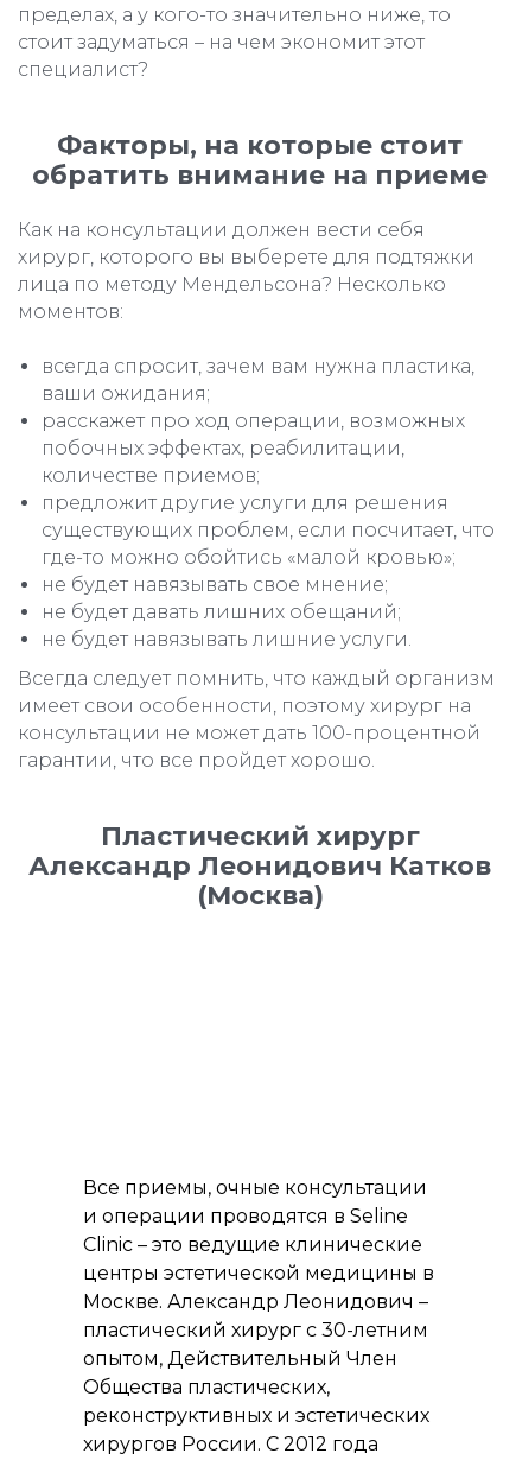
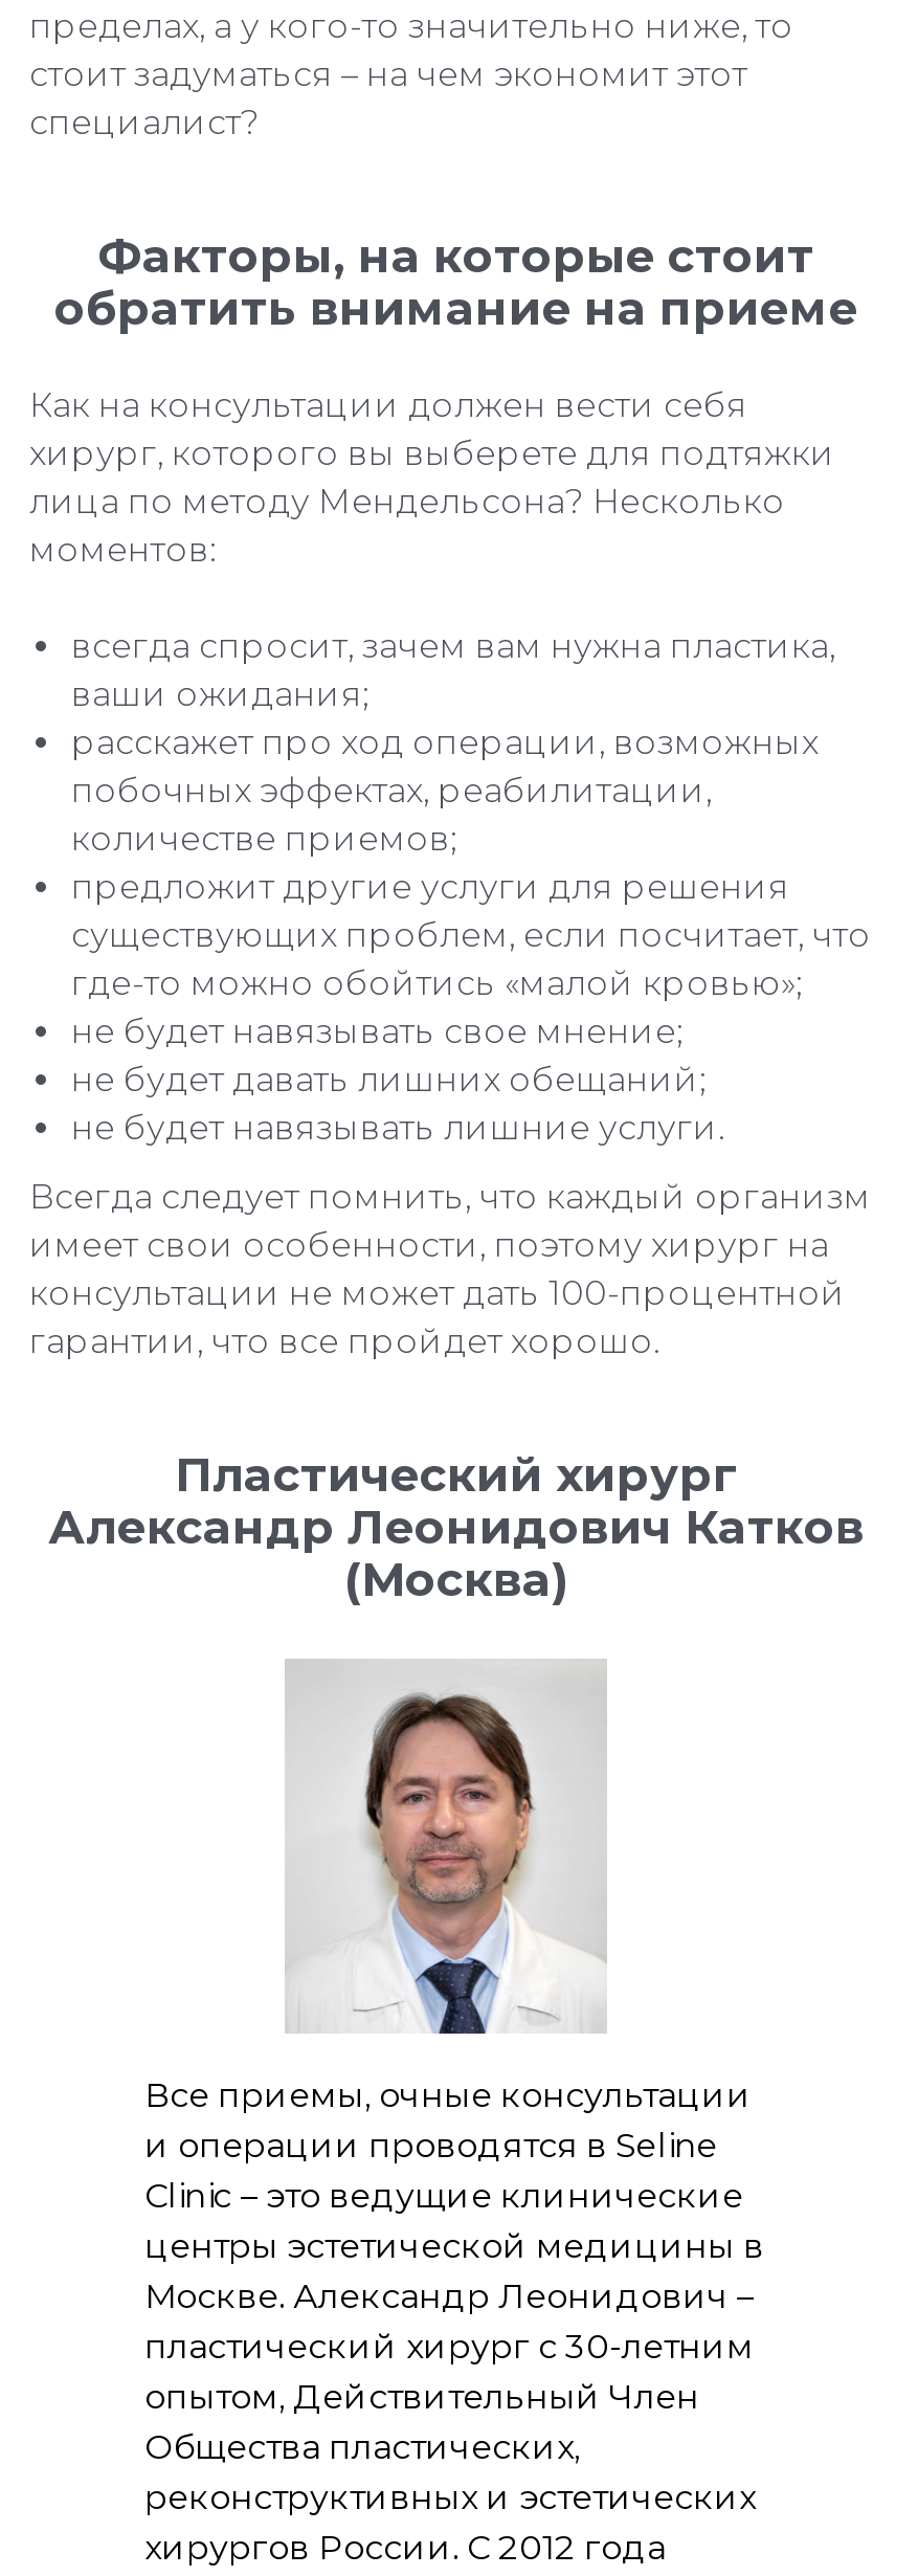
+ [image]
